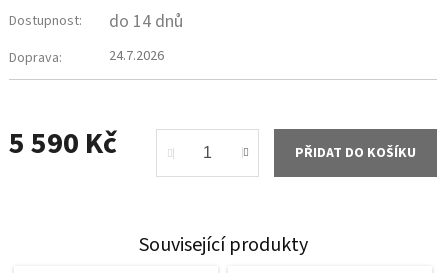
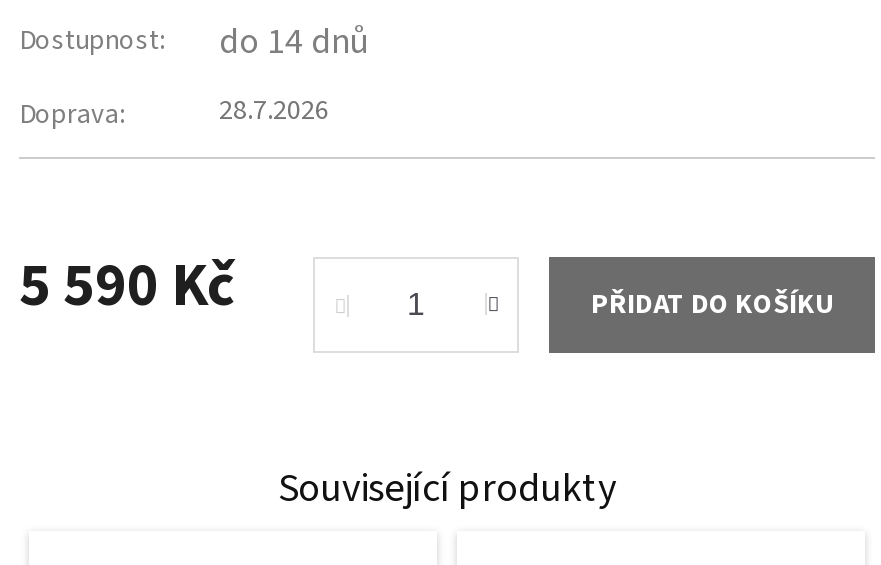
- 24.7.2026
+ 28.7.2026
